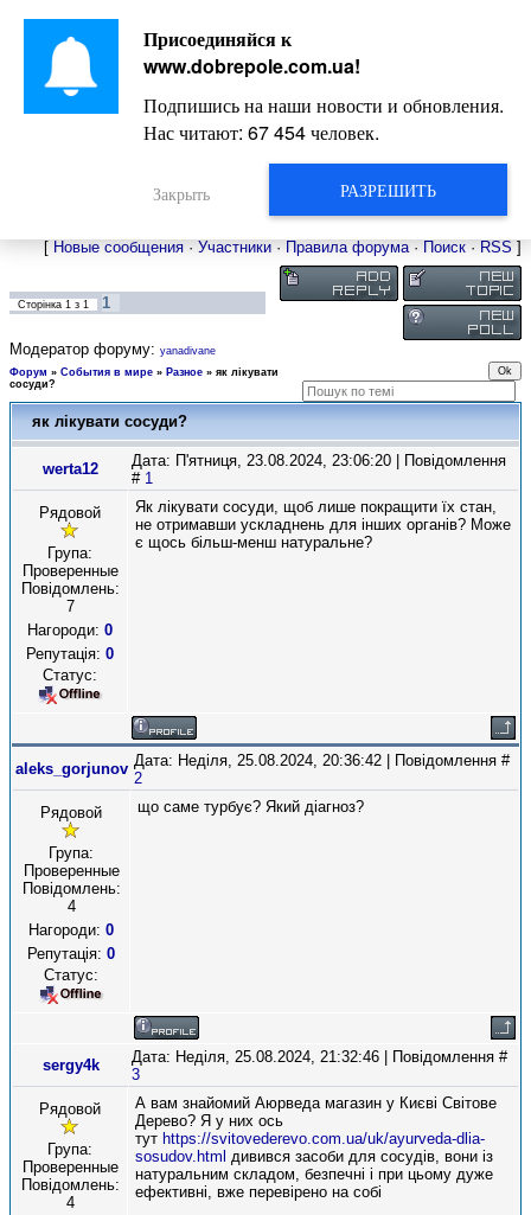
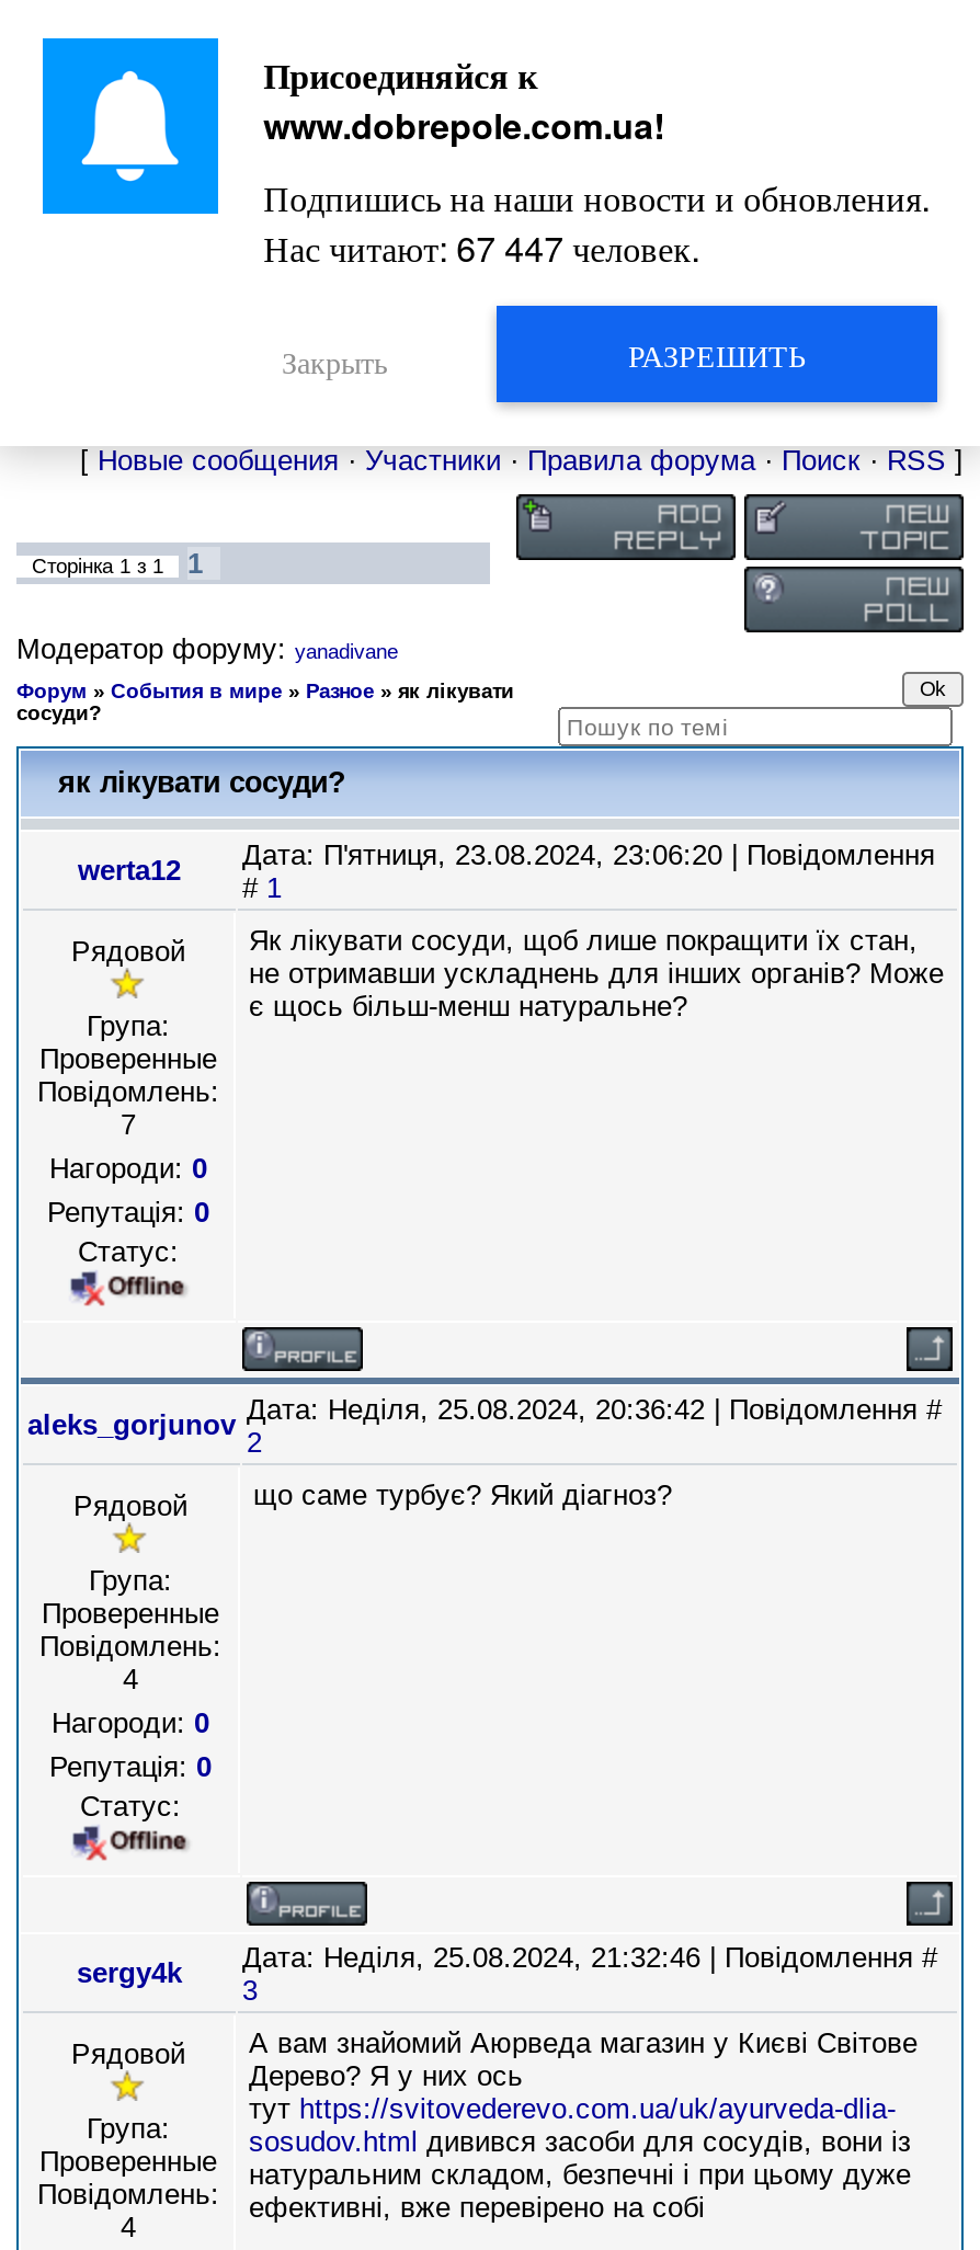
- Нас читают: 67 454 человек.
+ Нас читают: 67 447 человек.
